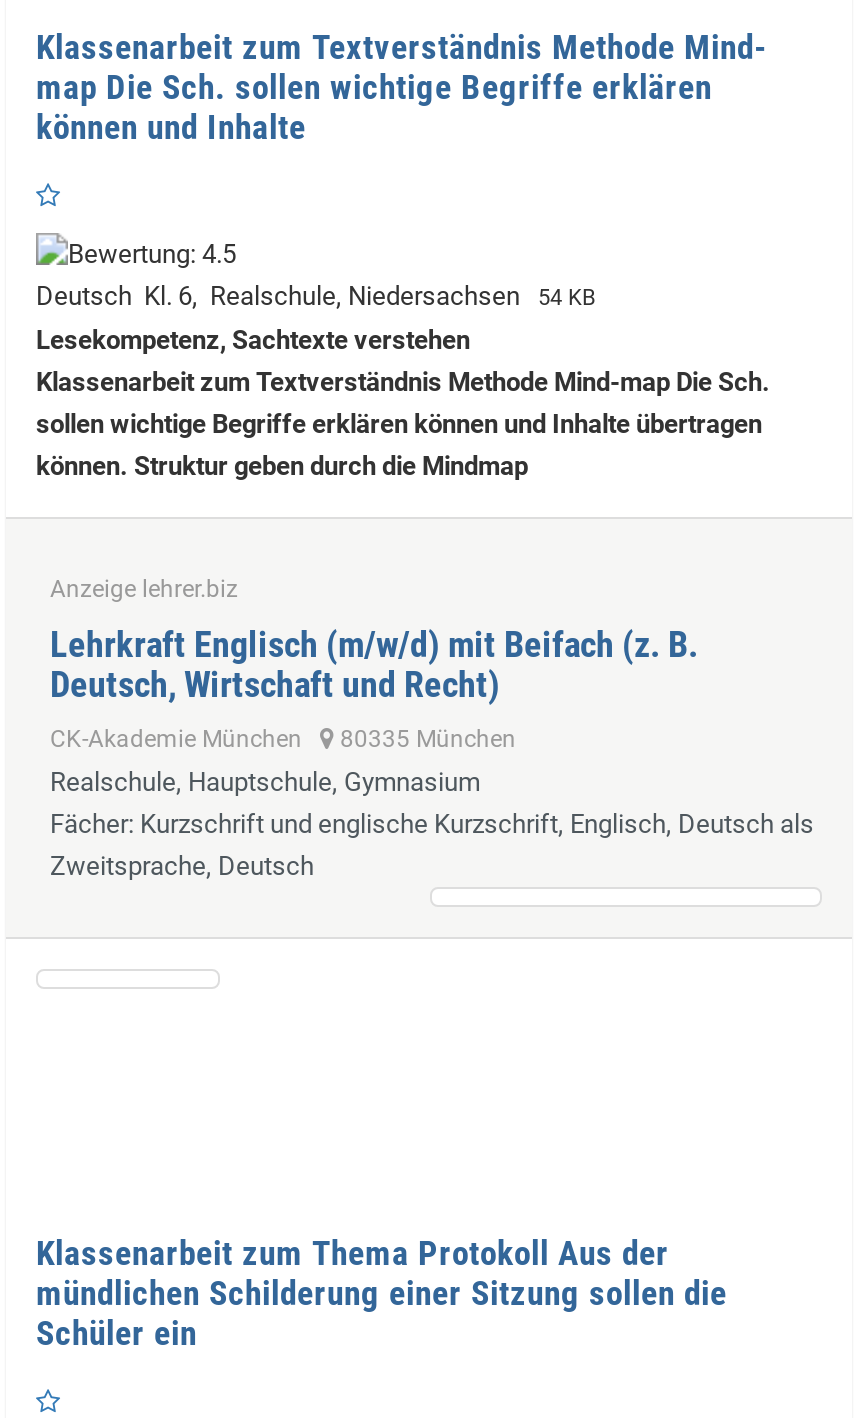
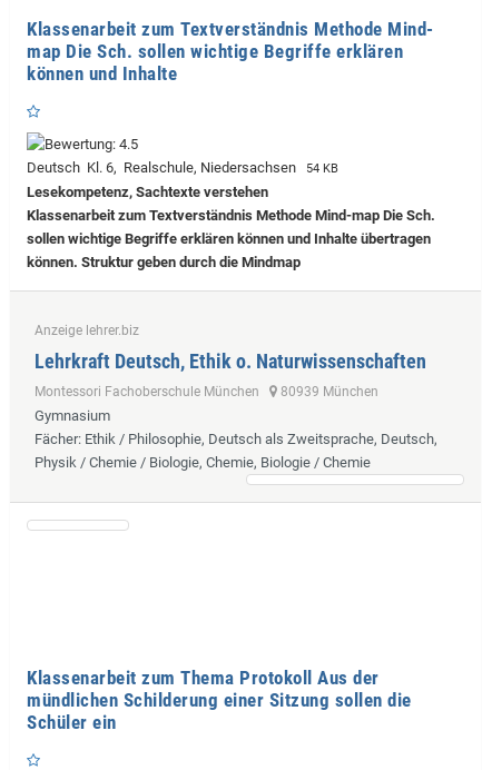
- Lehrkraft Englisch (m/w/d) mit Beifach (z. B.
- Deutsch, Wirtschaft und Recht)
+ Lehrkraft Deutsch, Ethik o. Naturwissenschaften

- CK-Akademie München 80335 München
+ Montessori Fachoberschule München 80939 München

- Realschule, Hauptschule, Gymnasium
- Fächer: Kurzschrift und englische Kurzschrift, Englisch, Deutsch als
- Zweitsprache, Deutsch
+ Gymnasium
+ Fächer: Ethik / Philosophie, Deutsch als Zweitsprache, Deutsch,
+ Physik / Chemie / Biologie, Chemie, Biologie / Chemie
